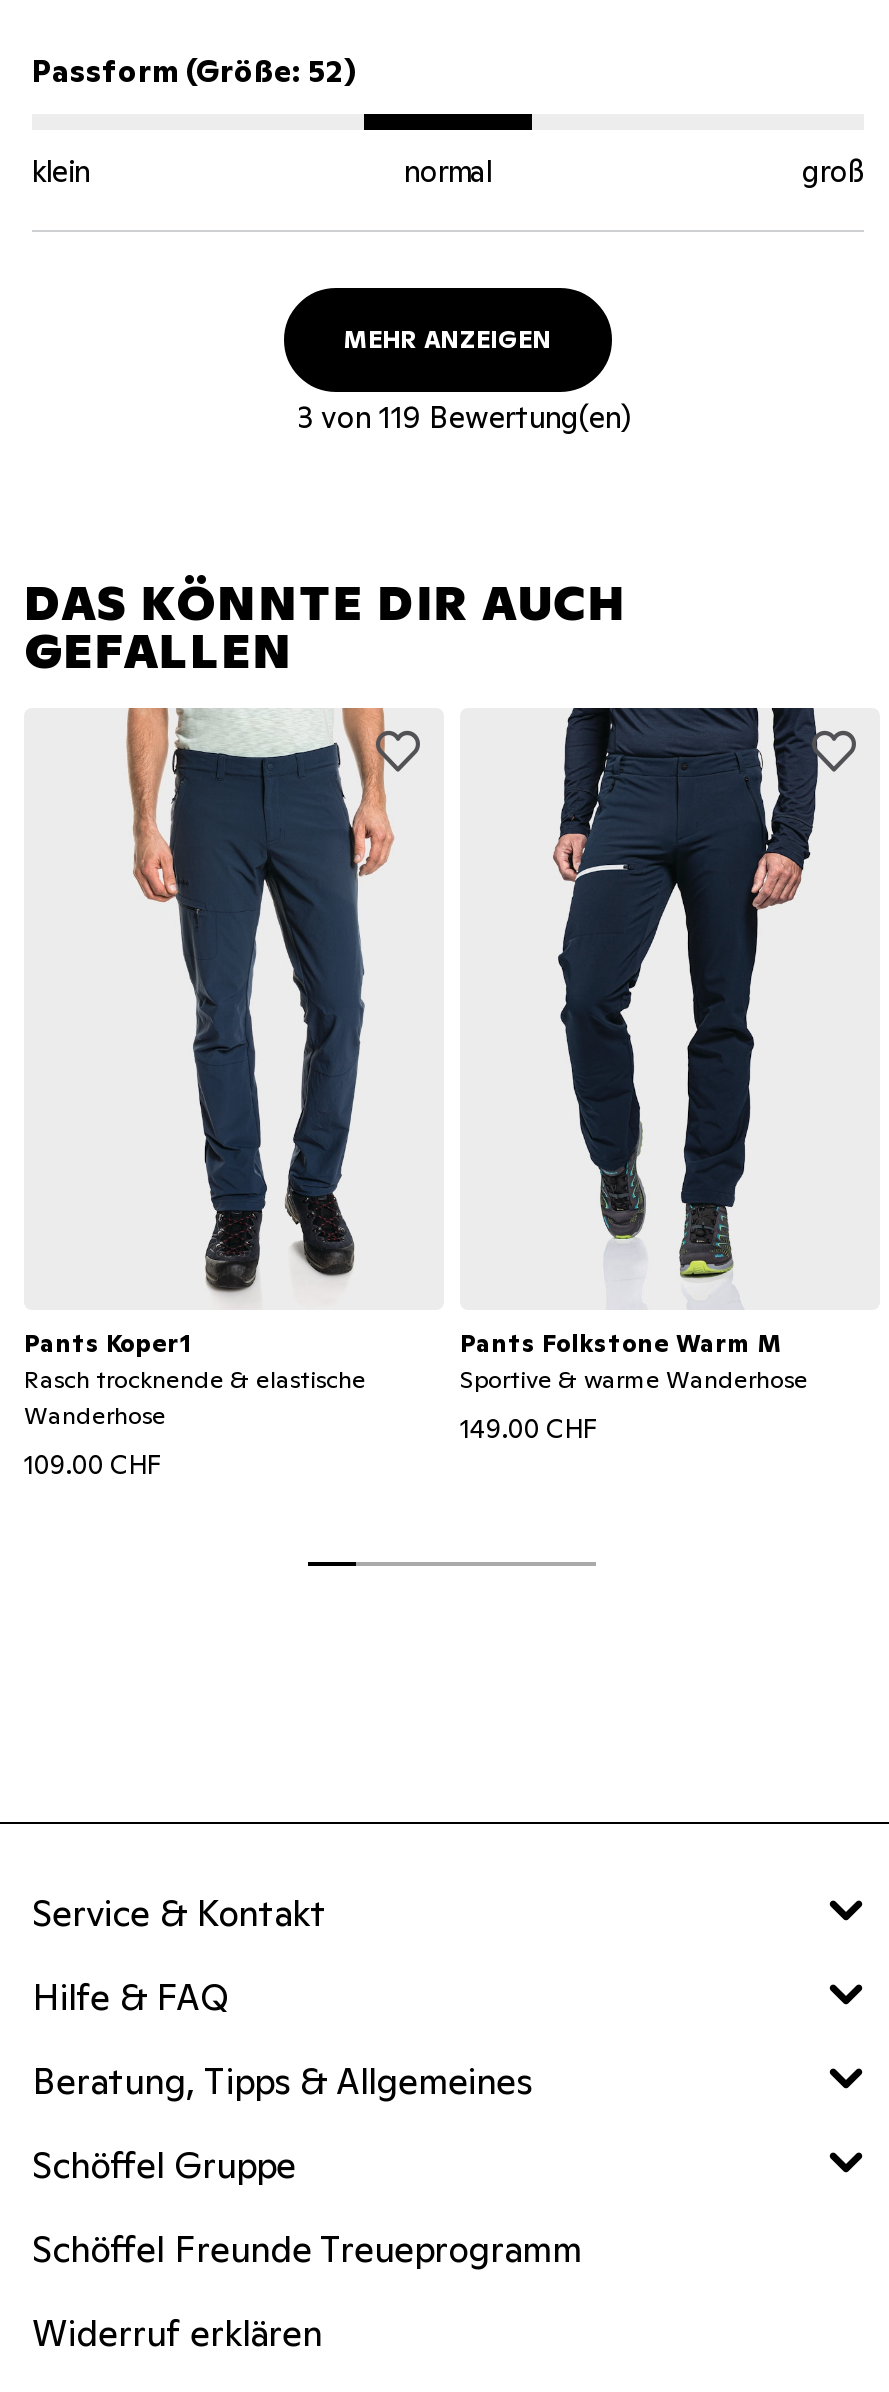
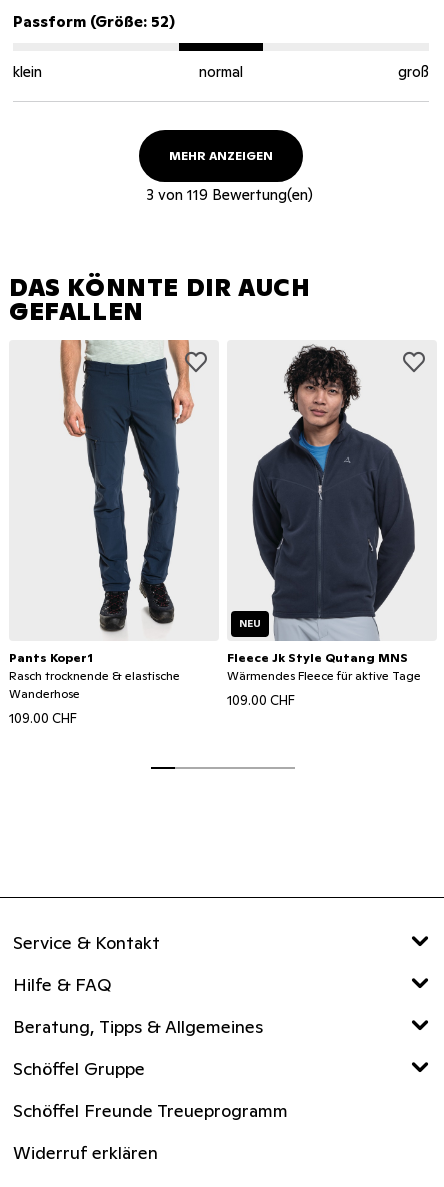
- [image]
- Pants Folkstone Warm M
- Sportive & warme Wanderhose
- 149.00 CHF
+ [image]
+ NEU
+ Fleece Jk Style Qutang MNS
+ Wärmendes Fleece für aktive Tage
+ 109.00 CHF
